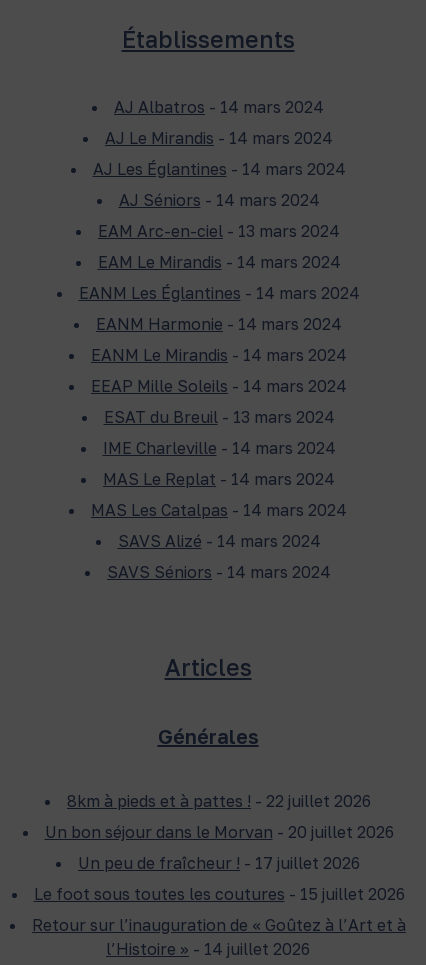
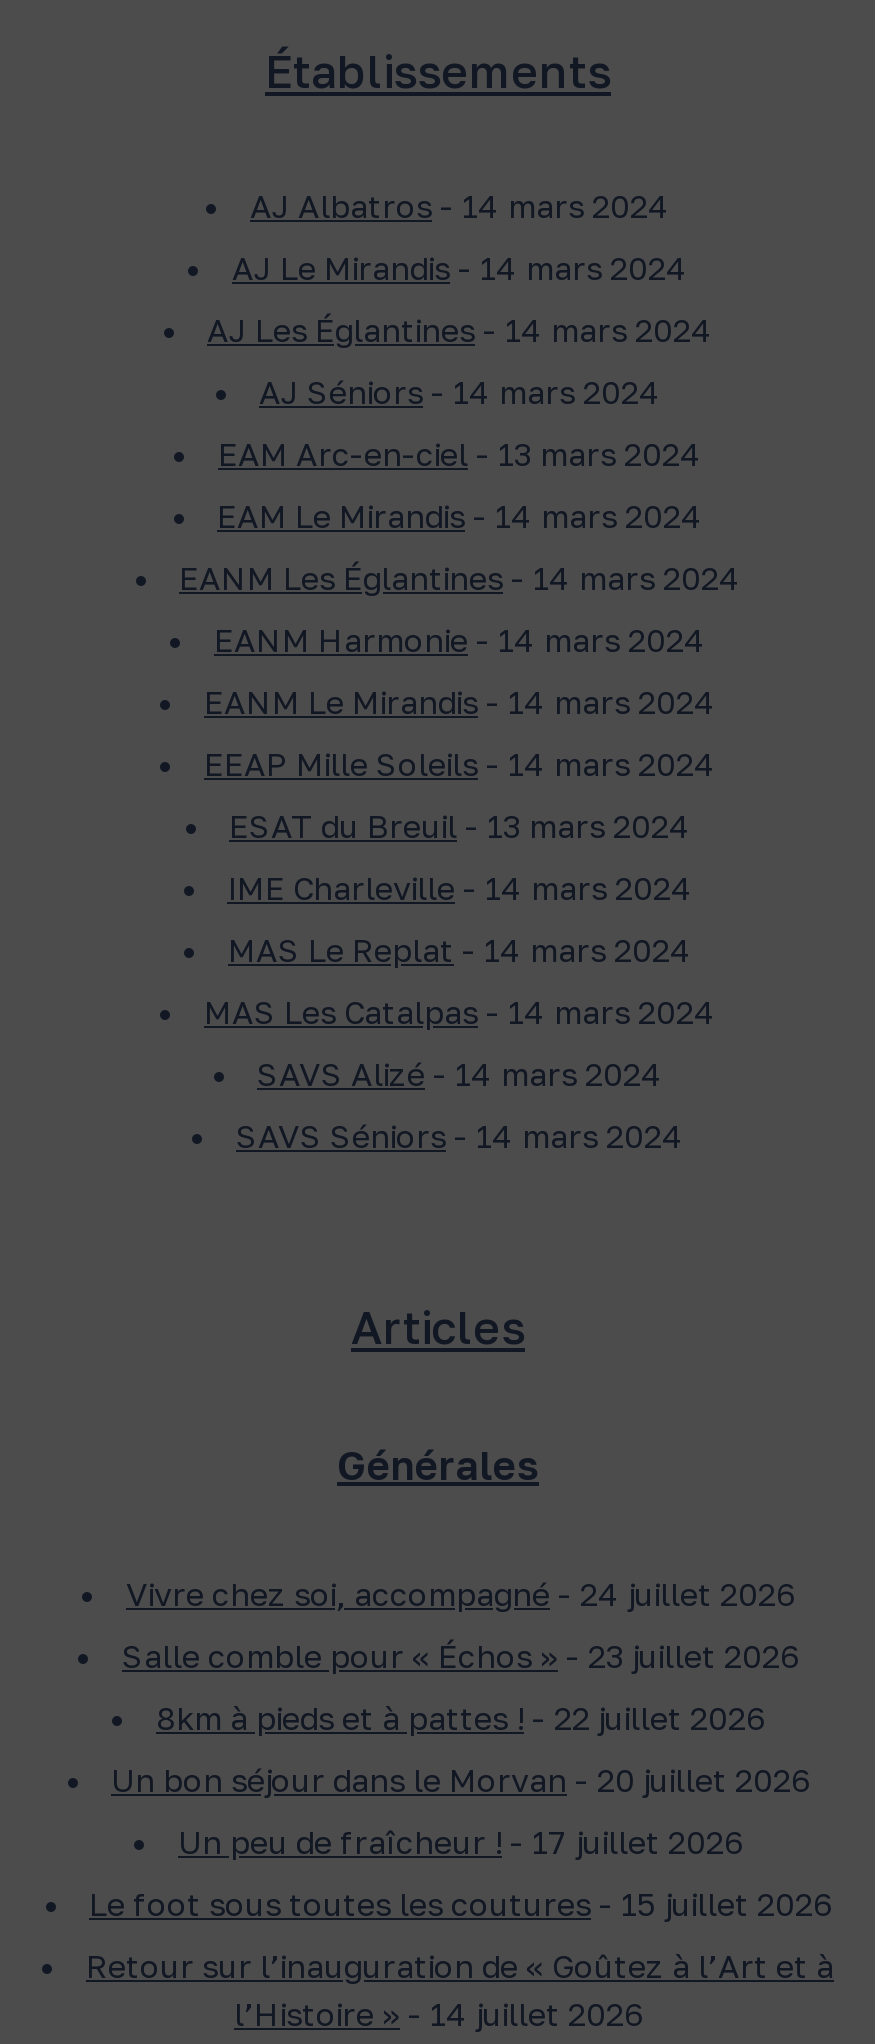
+ Vivre chez soi, accompagné - 24 juillet 2026
+ Salle comble pour « Échos » - 23 juillet 2026
